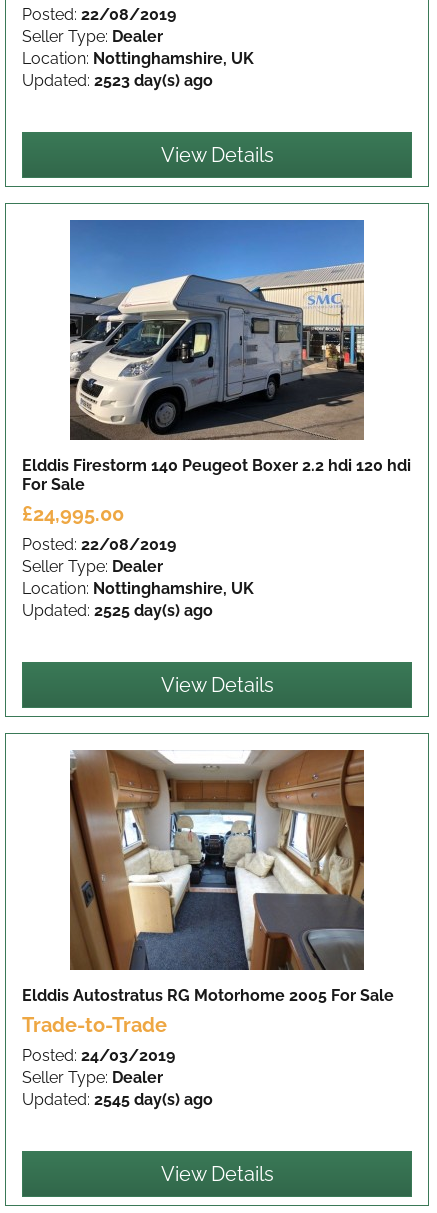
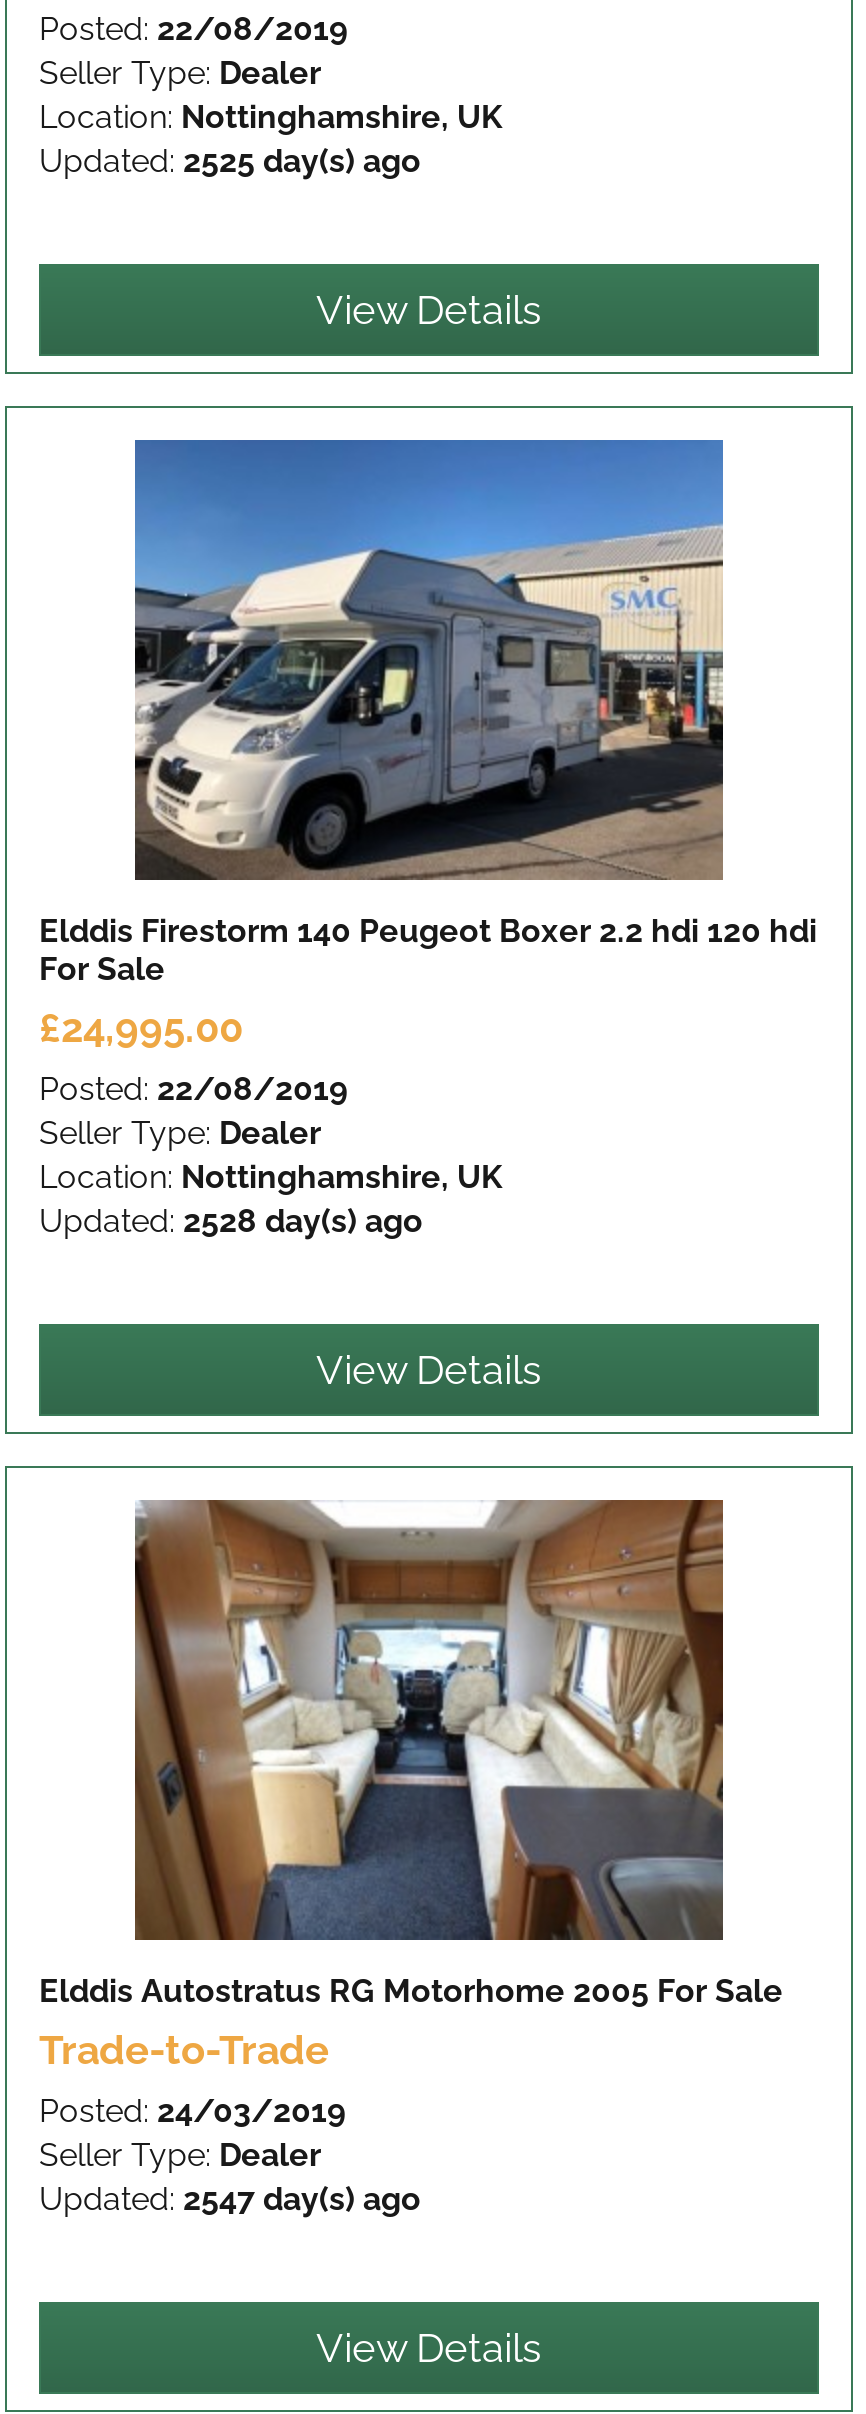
- Updated: 2523 day(s) ago

moved up: Updated: 2525 day(s) ago

+ Updated: 2528 day(s) ago

- Updated: 2545 day(s) ago
+ Updated: 2547 day(s) ago
